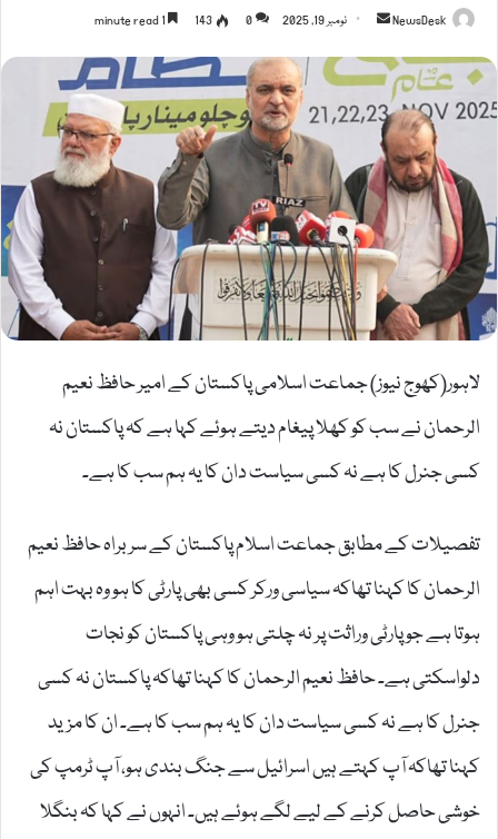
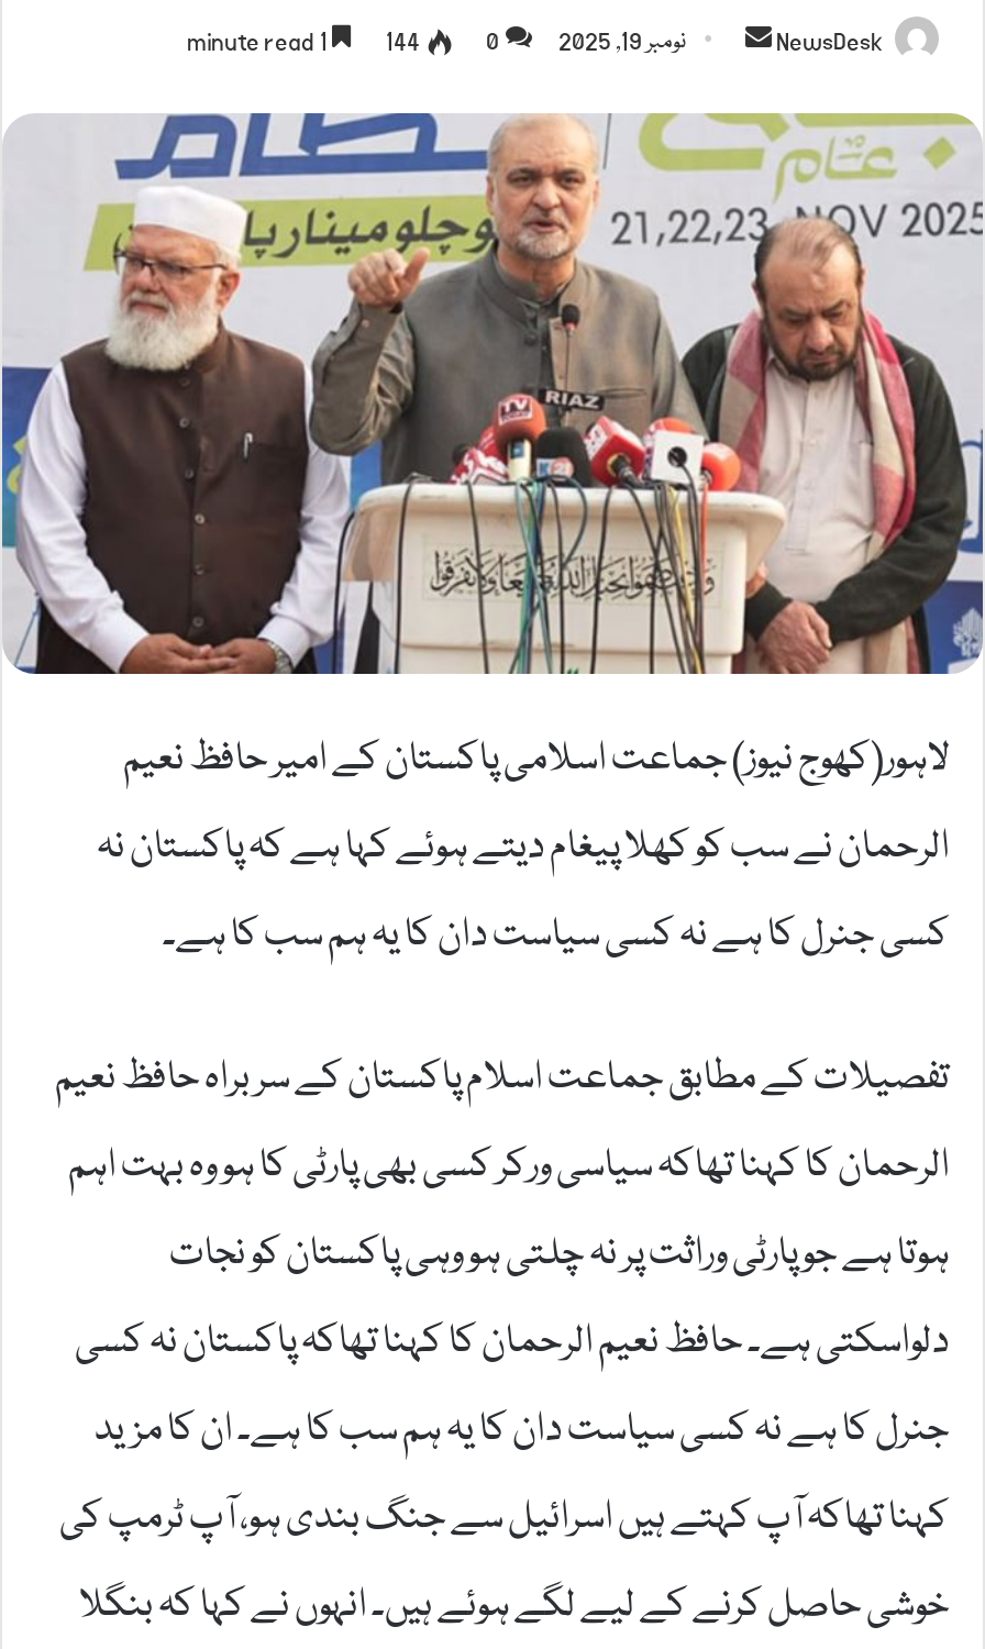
- 143 0
+ 144 0
